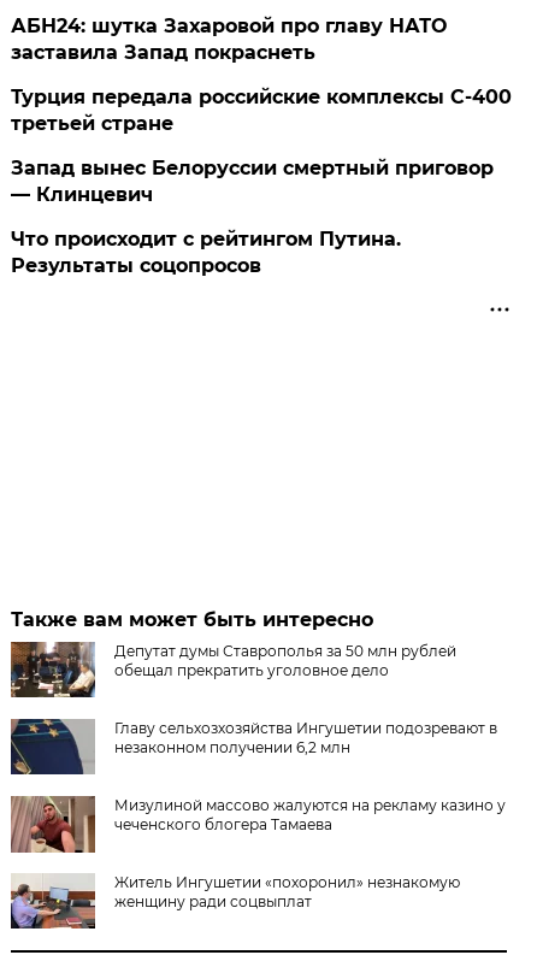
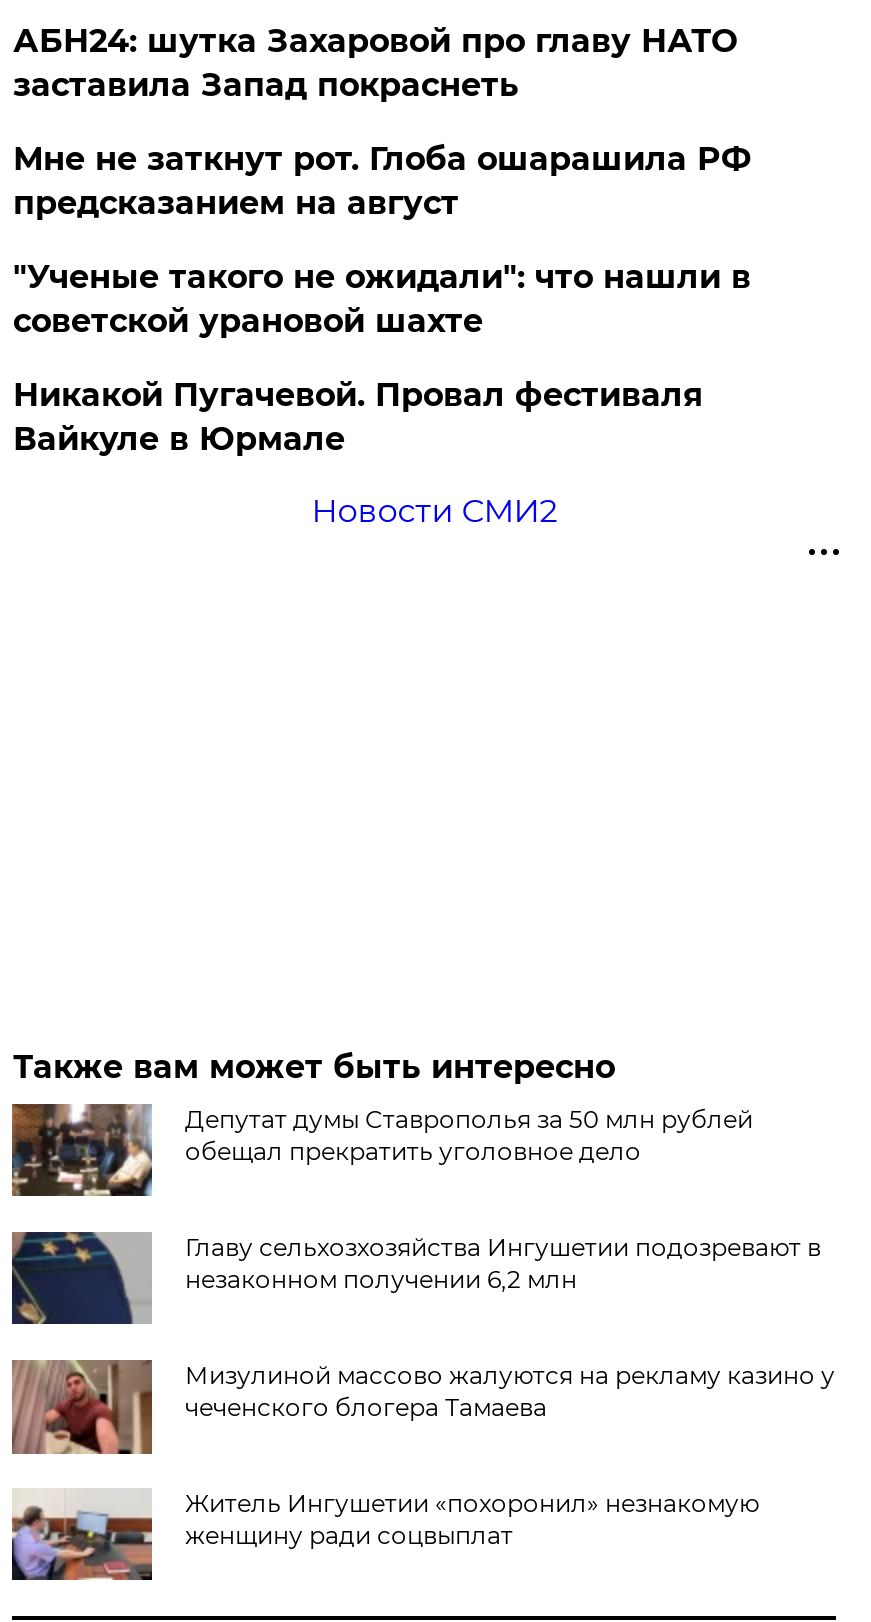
- Турция передала российские комплексы С-400
- третьей стране
- Запад вынес Белоруссии смертный приговор
- — Клинцевич
- Что происходит с рейтингом Путина.
- Результаты соцопросов
+ Мне не заткнут рот. Глоба ошарашила РФ
+ предсказанием на август
+ "Ученые такого не ожидали": что нашли в
+ советской урановой шахте
+ Никакой Пугачевой. Провал фестиваля
+ Вайкуле в Юрмале
+ Новости СМИ2
